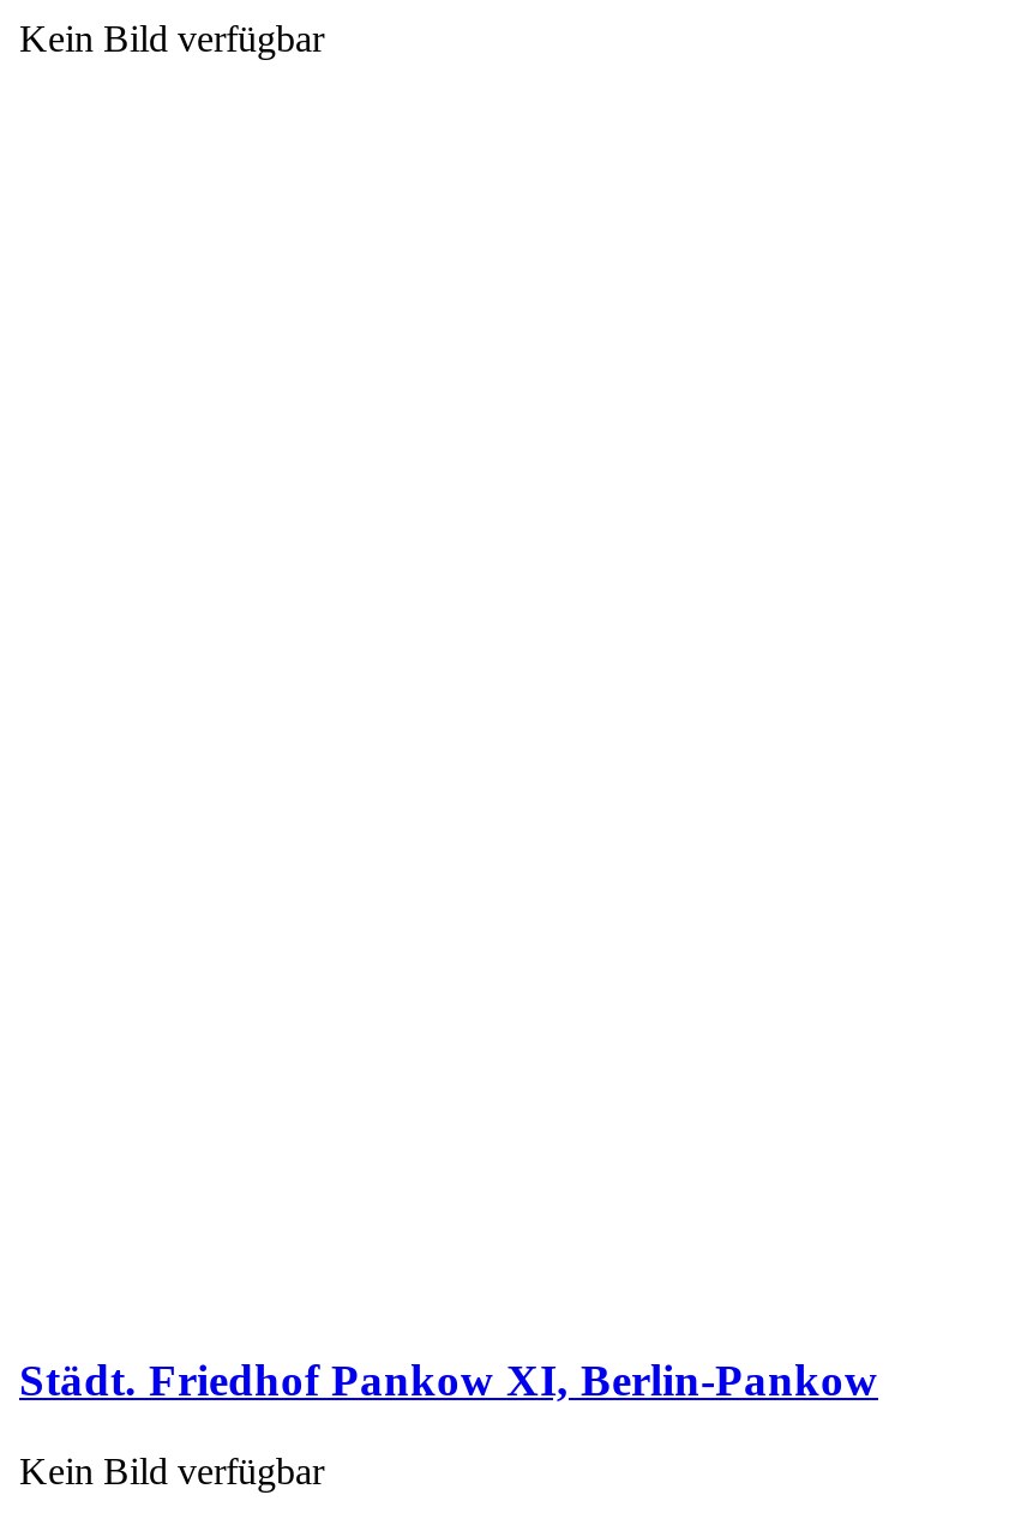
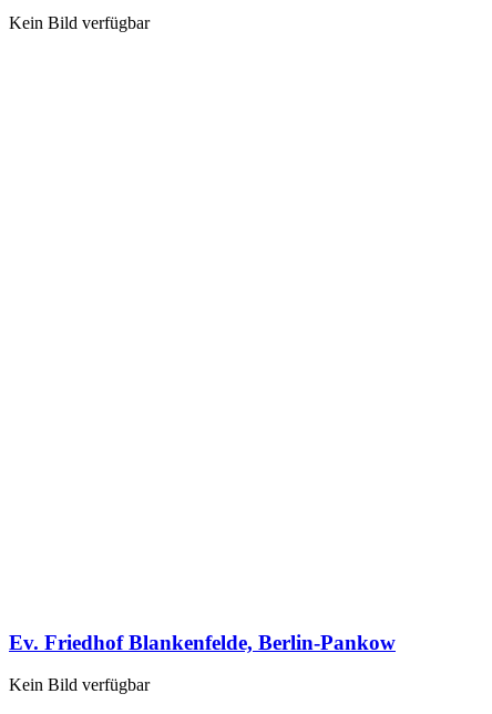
- Städt. Friedhof Pankow XI, Berlin-Pankow
+ Ev. Friedhof Blankenfelde, Berlin-Pankow
